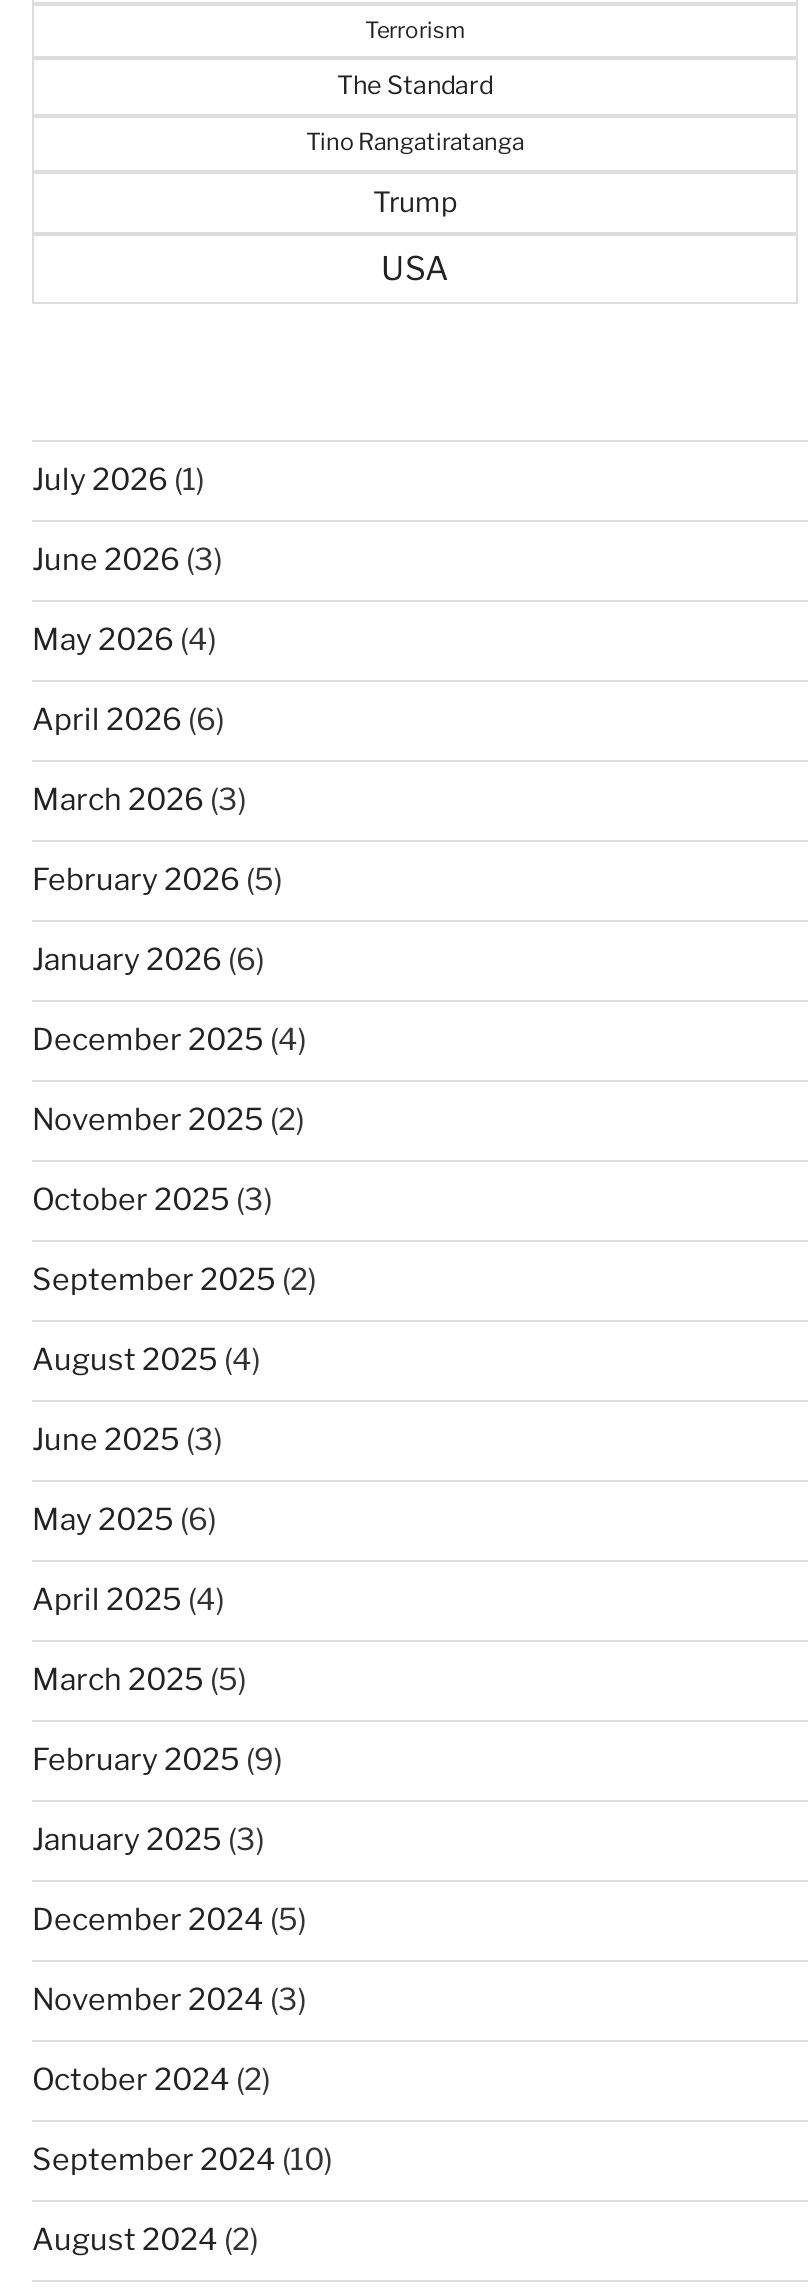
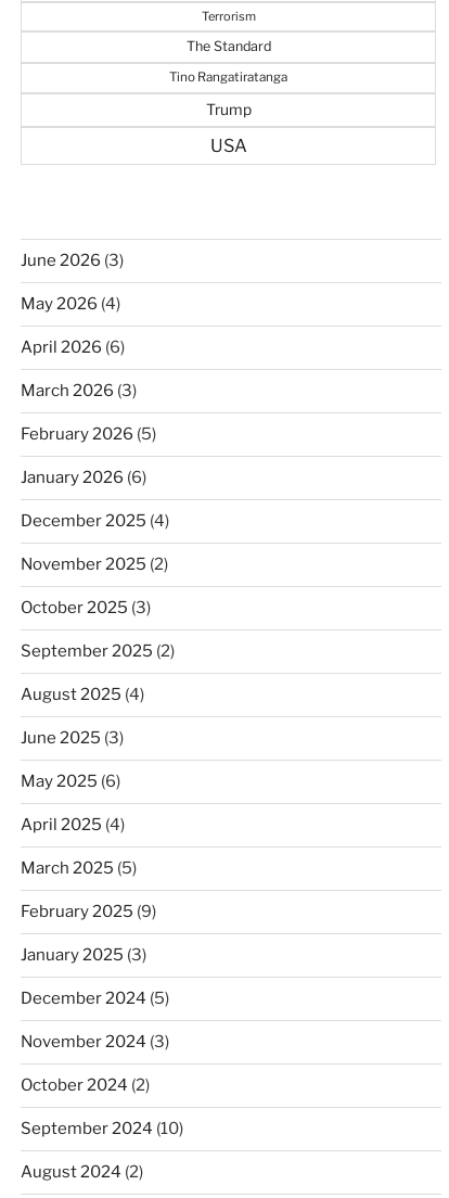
- July 2026 (1)
